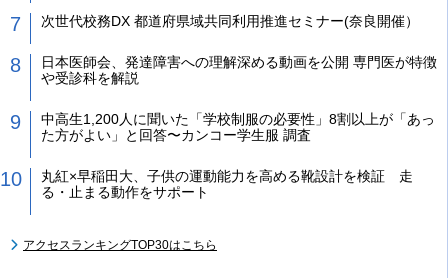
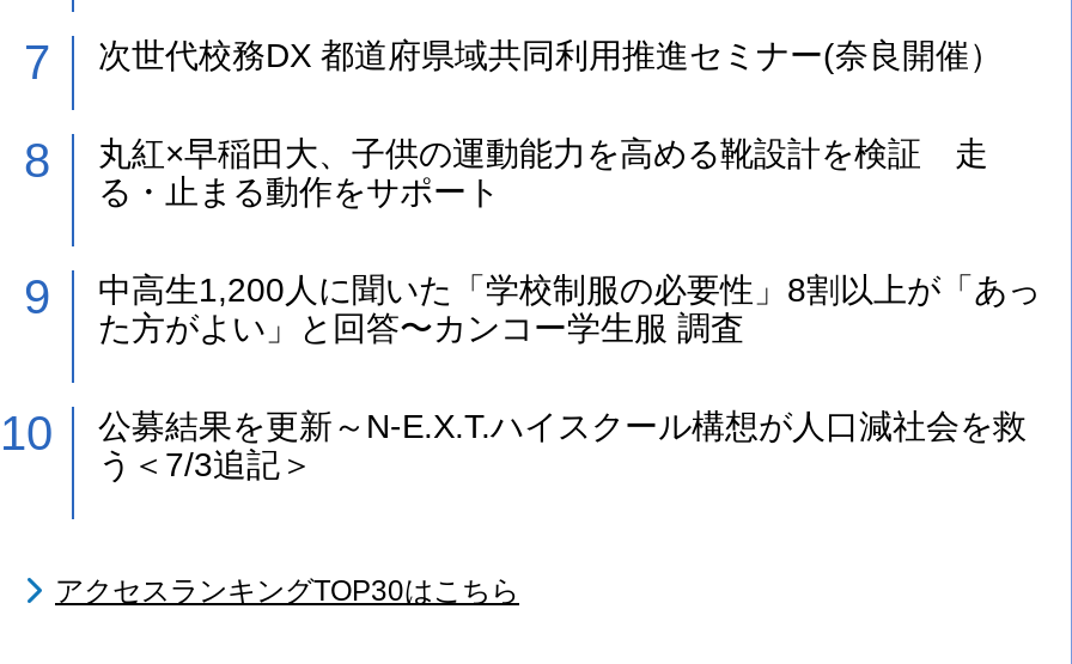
- 日本医師会、発達障害への理解深める動画を公開 専門医が特徴
- や受診科を解説

+ 公募結果を更新～N-E.X.T.ハイスクール構想が人口減社会を救
+ う＜7/3追記＞

moved up: 丸紅×早稲田大、子供の運動能力を高める靴設計を検証 走 | る・止まる動作をサポート
